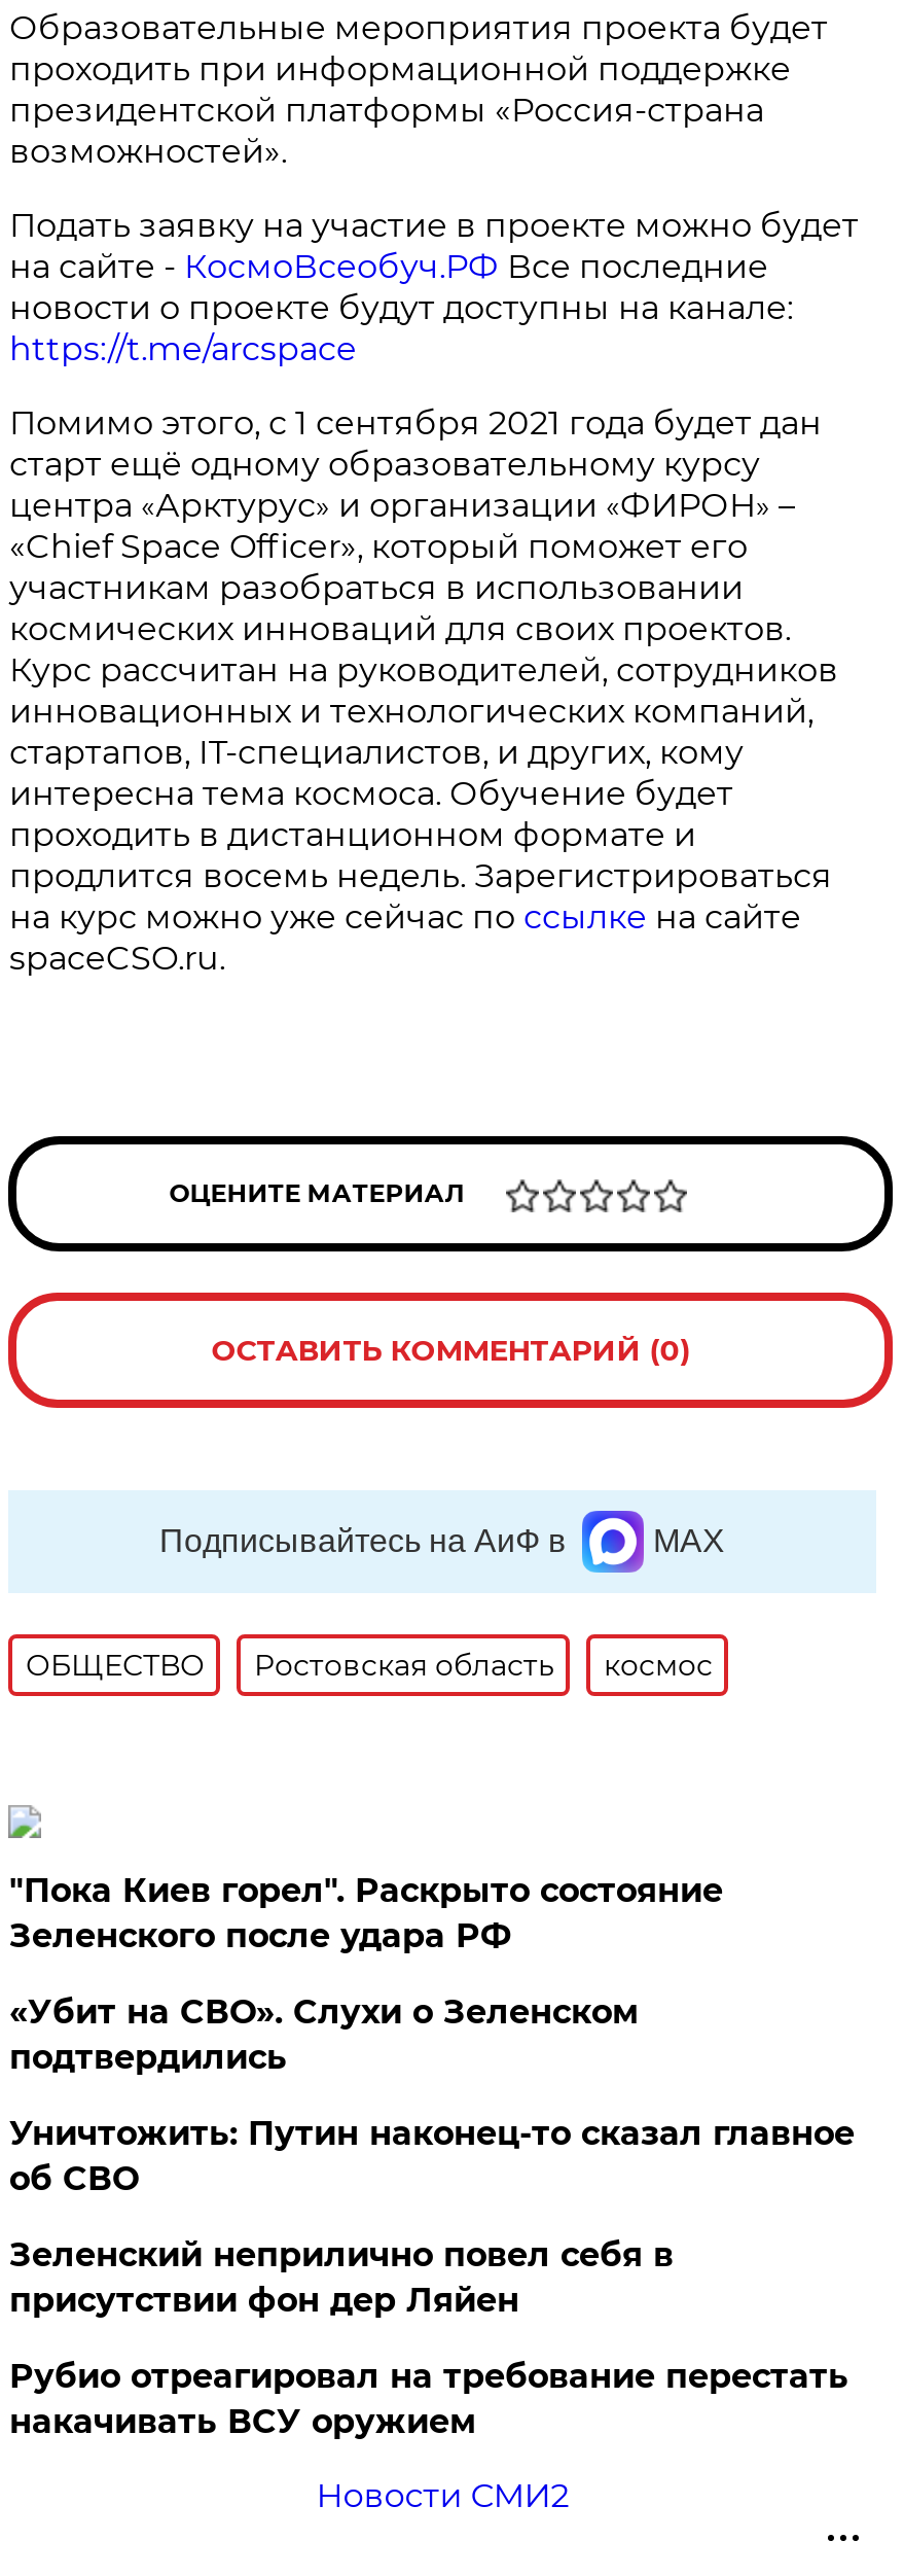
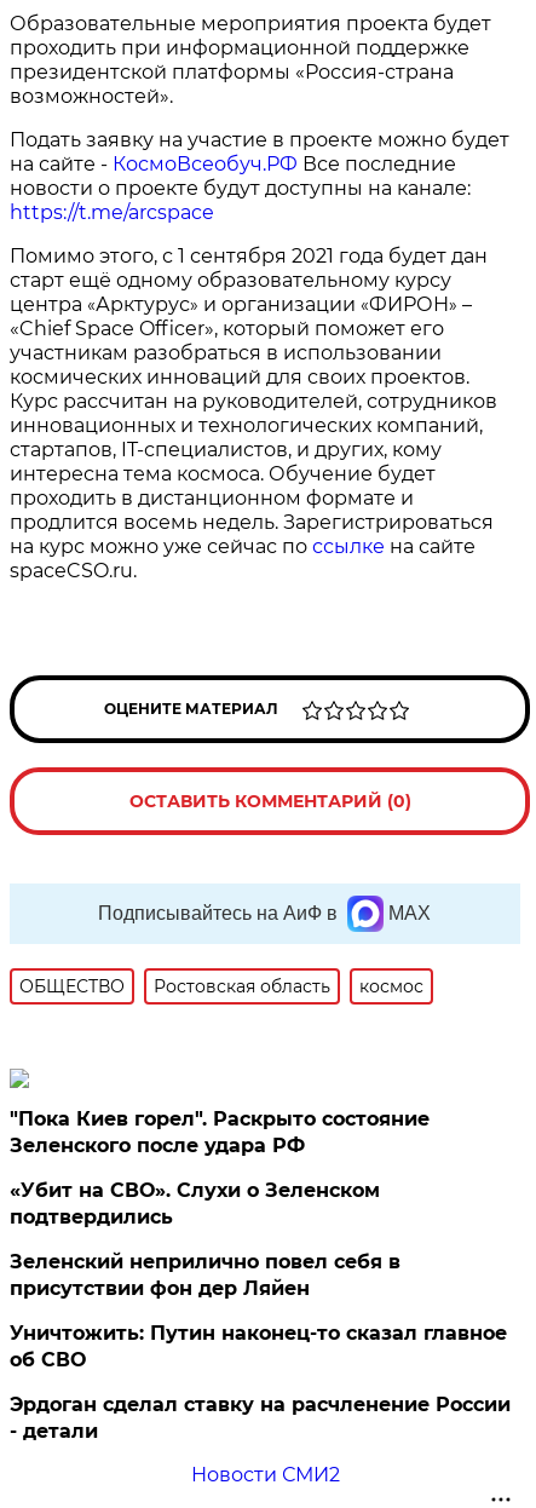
moved down: Уничтожить: Путин наконец-то сказал главное | об СВО

moved up: Зеленский неприлично повел cебя в | присутствии фон дер Ляйен

- Рубио отреагировал на требование перестать
- накачивать ВСУ оружием
+ Эрдоган сделал ставку на расчленение России
+ - детали
